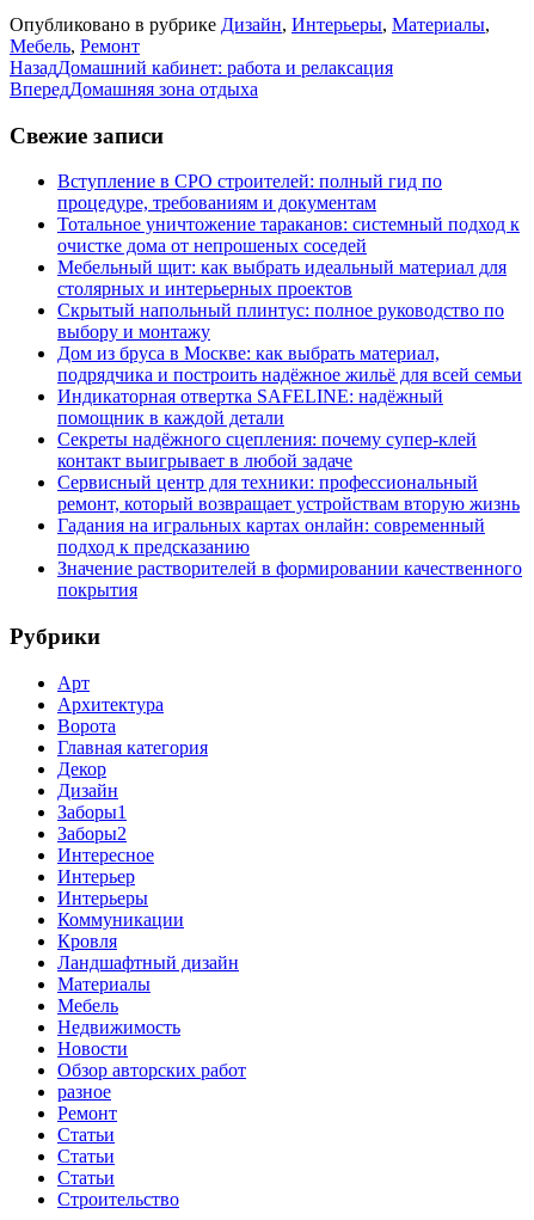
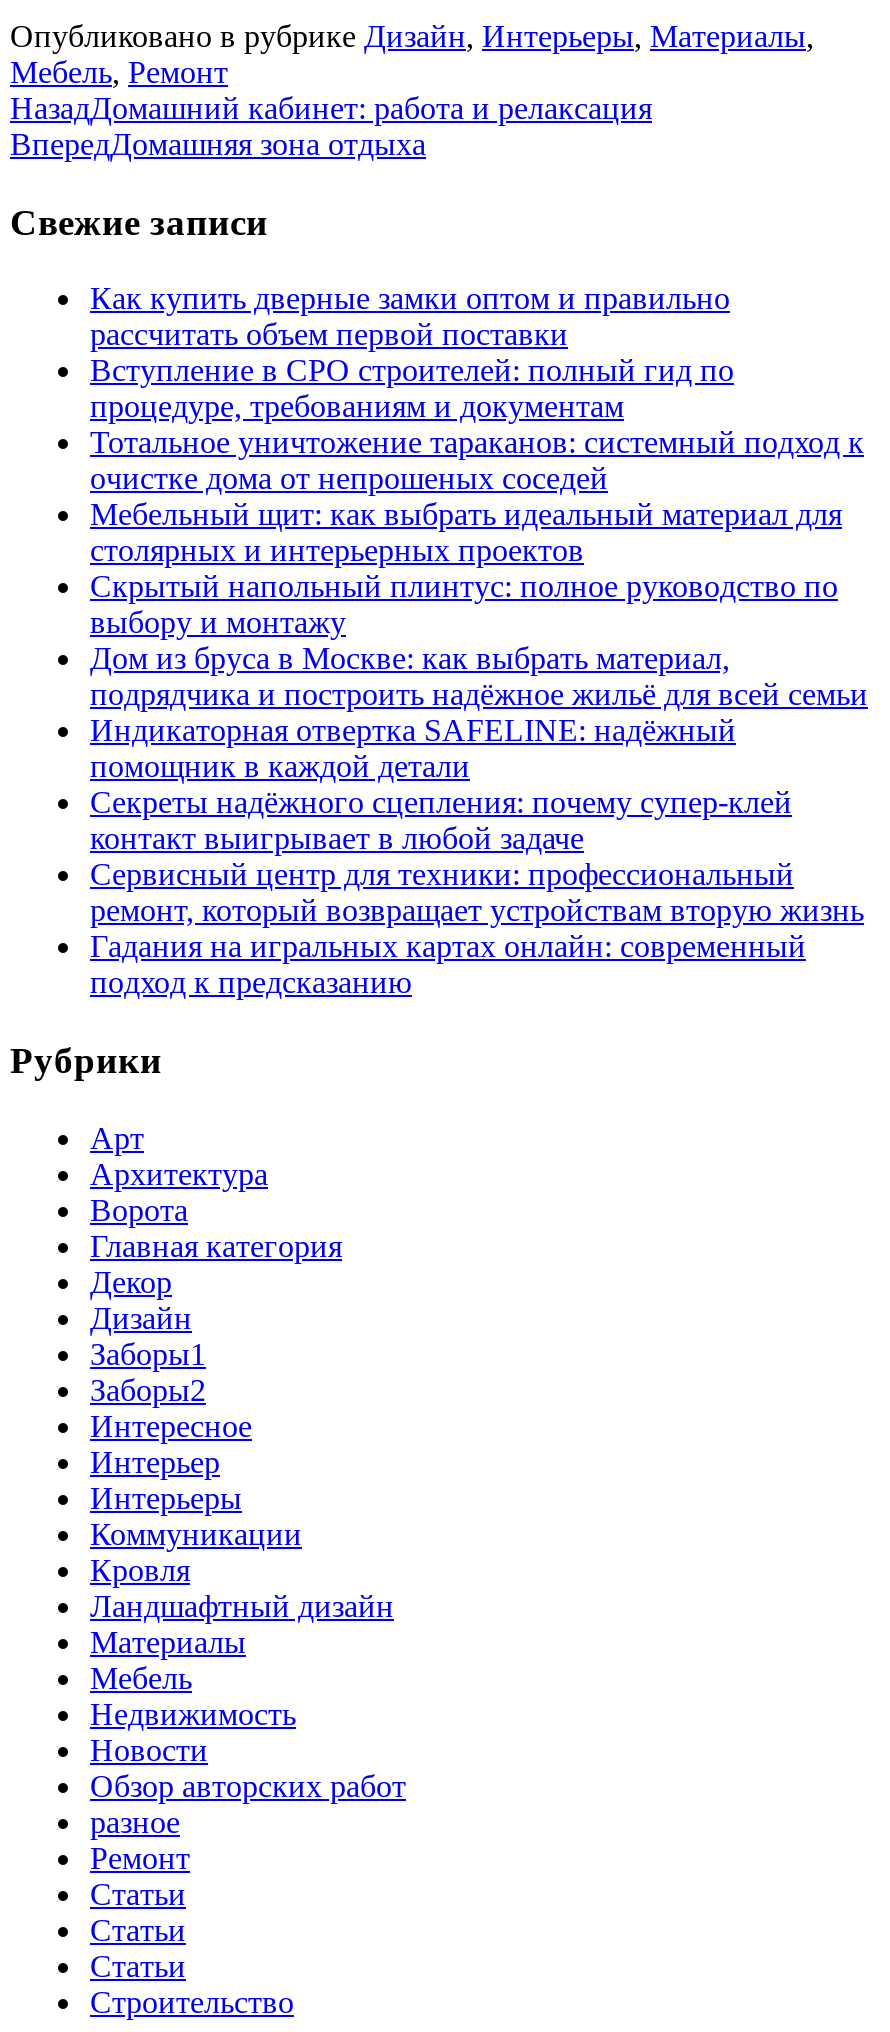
+ Как купить дверные замки оптом и правильно
+ рассчитать объем первой поставки

moved down: Вступление в СРО строителей: полный гид по | процедуре, требованиям и документам | Тотальное уничтожение тараканов: системный подход к | ... | Гадания на игральных картах онлайн: современный | подход к предсказанию

- Значение растворителей в формировании качественного
- покрытия
